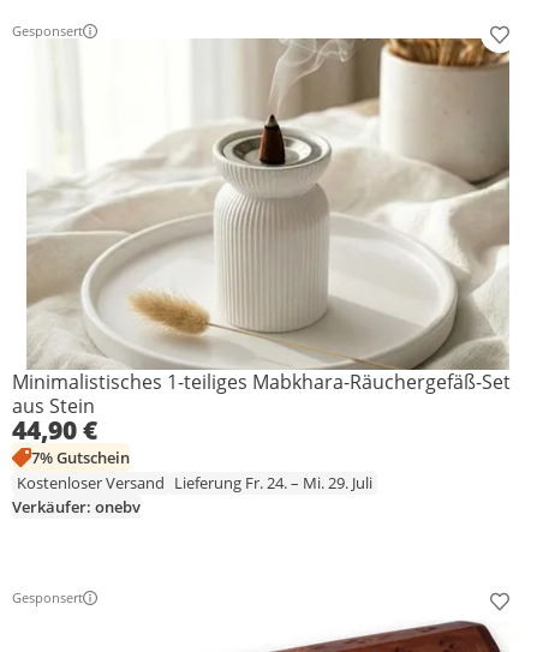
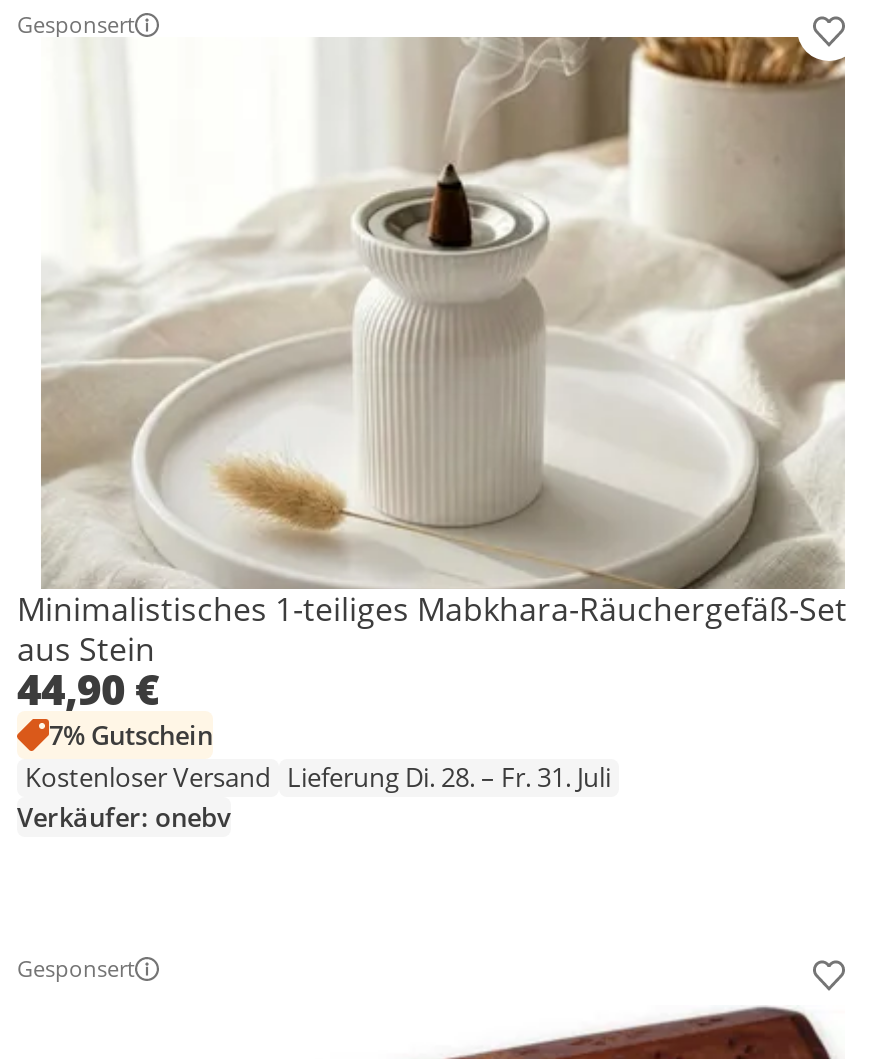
- Kostenloser Versand Lieferung Fr. 24. – Mi. 29. Juli
+ Kostenloser Versand Lieferung Di. 28. – Fr. 31. Juli
